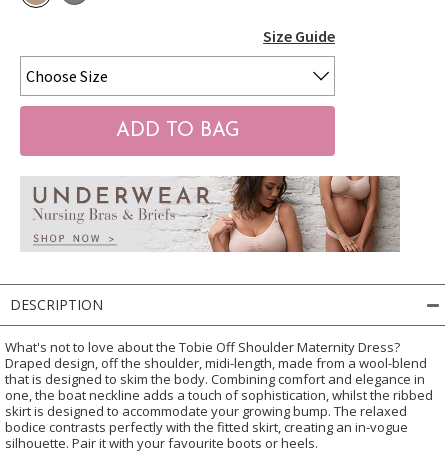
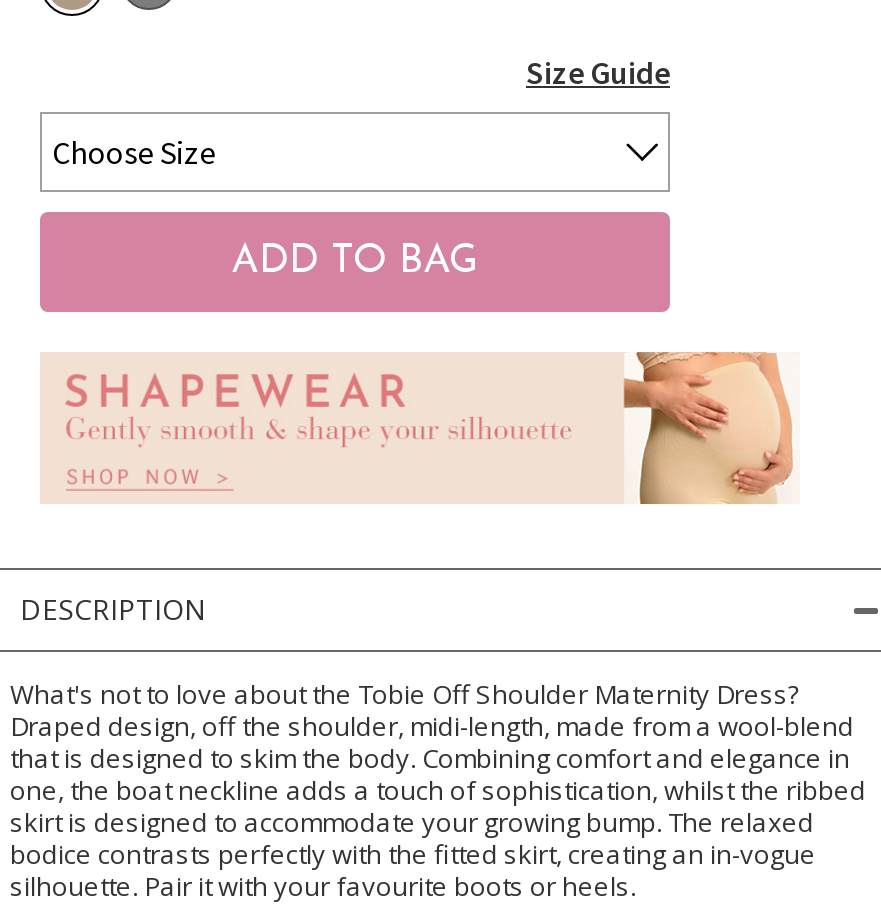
- [image]
+ [image]
